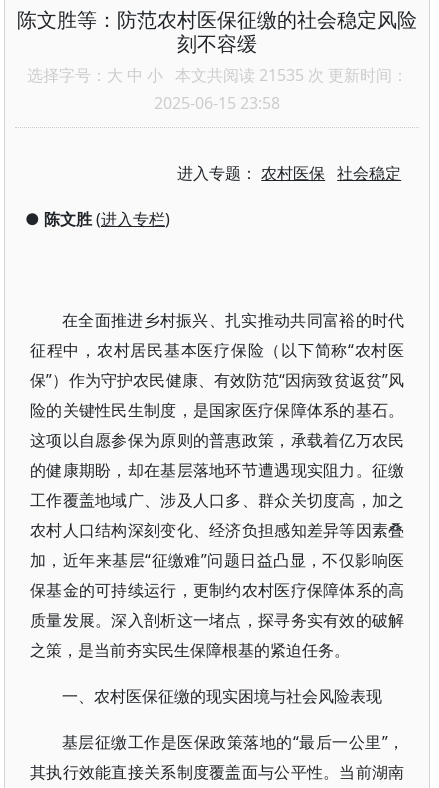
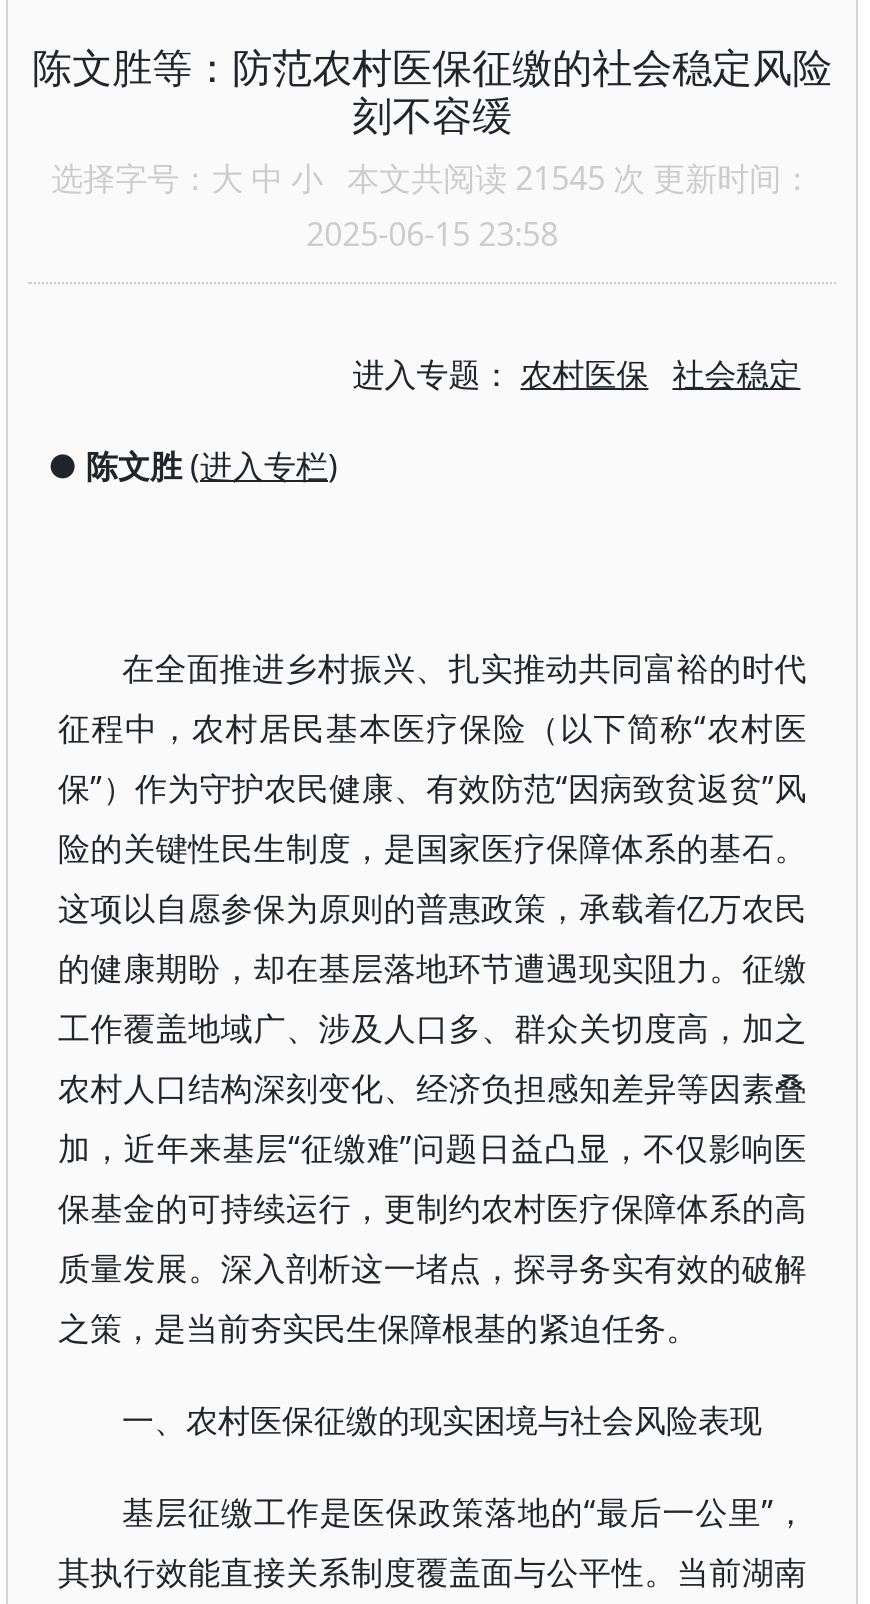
- 选择字号：大 中 小本文共阅读 21535 次 更新时间：
+ 选择字号：大 中 小本文共阅读 21545 次 更新时间：
